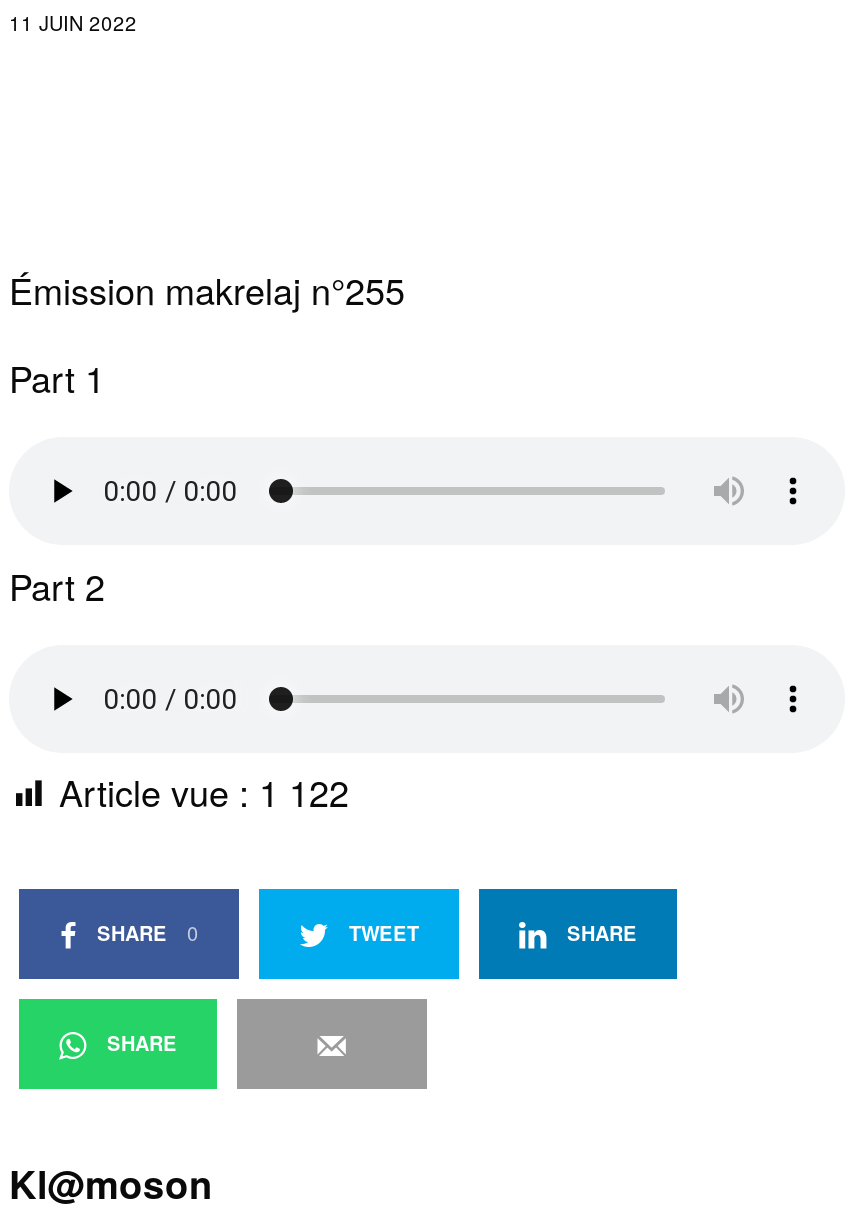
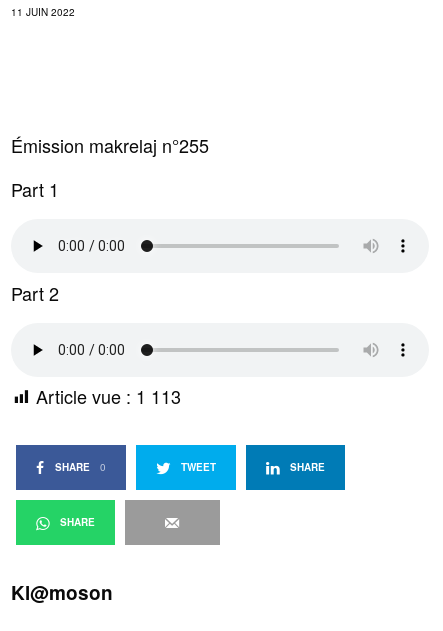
- Article vue : 1 122
+ Article vue : 1 113
